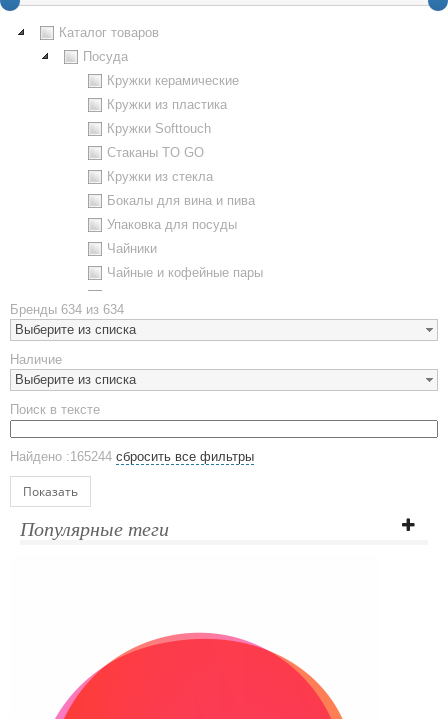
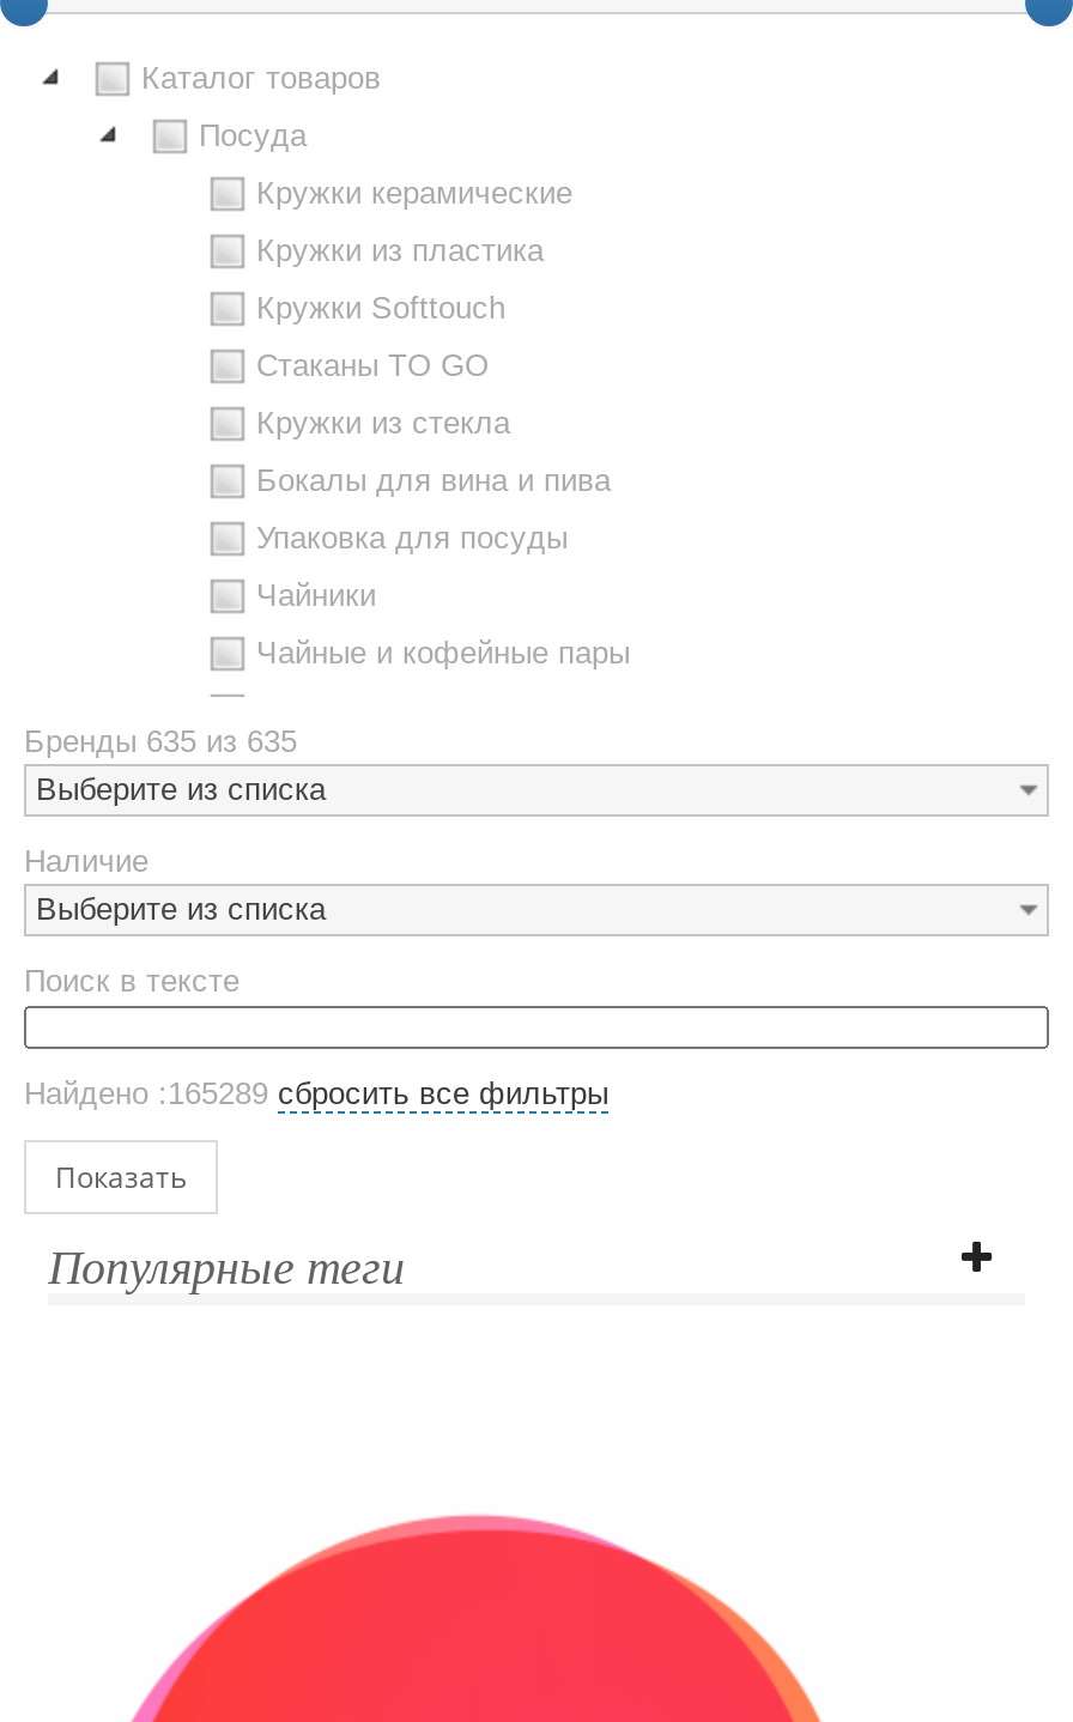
- Бренды 634 из 634
+ Бренды 635 из 635

- Найдено :165244 сбросить все фильтры
+ Найдено :165289 сбросить все фильтры
